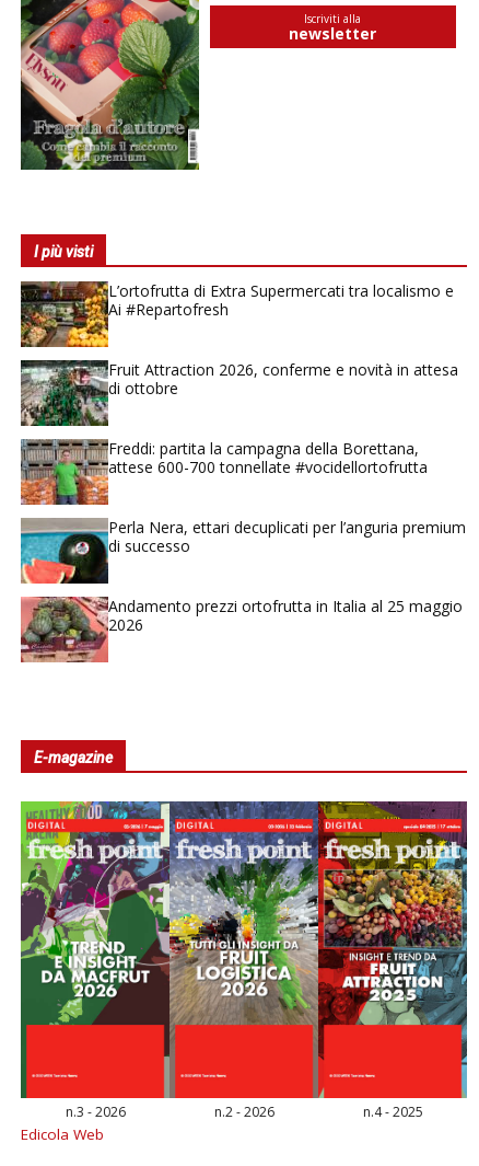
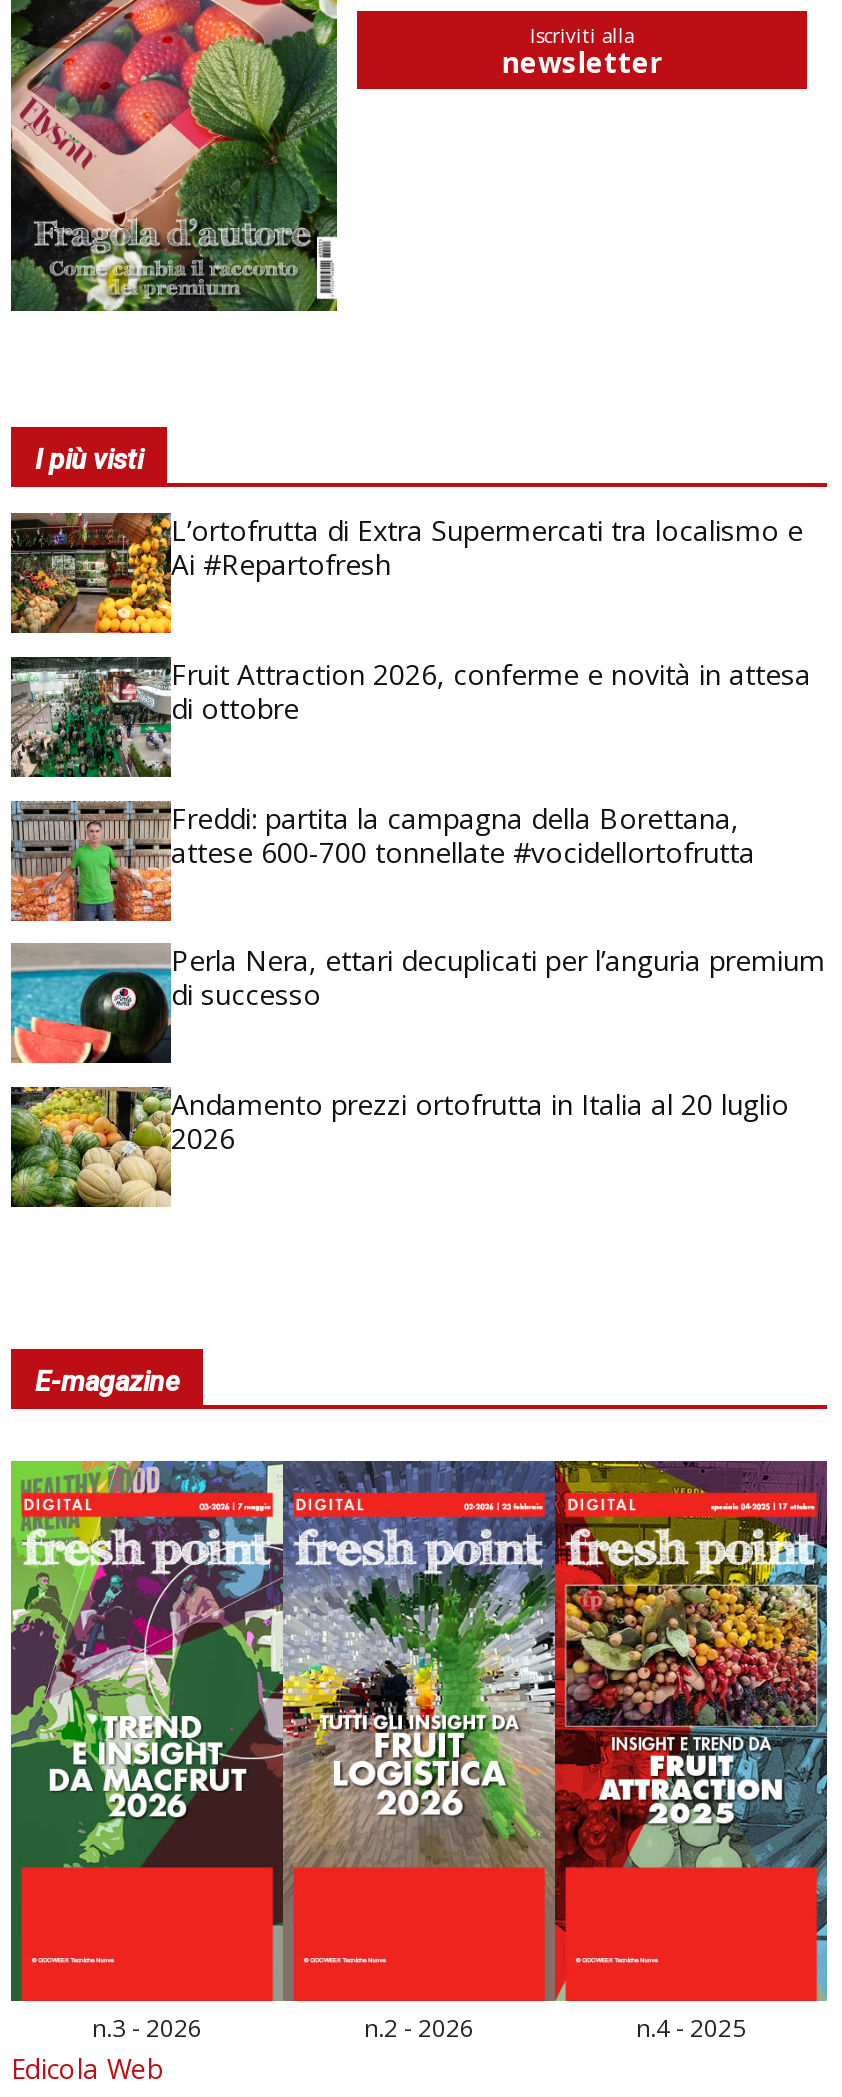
- [image]
- Andamento prezzi ortofrutta in Italia al 25 maggio
+ [image]
+ Andamento prezzi ortofrutta in Italia al 20 luglio
